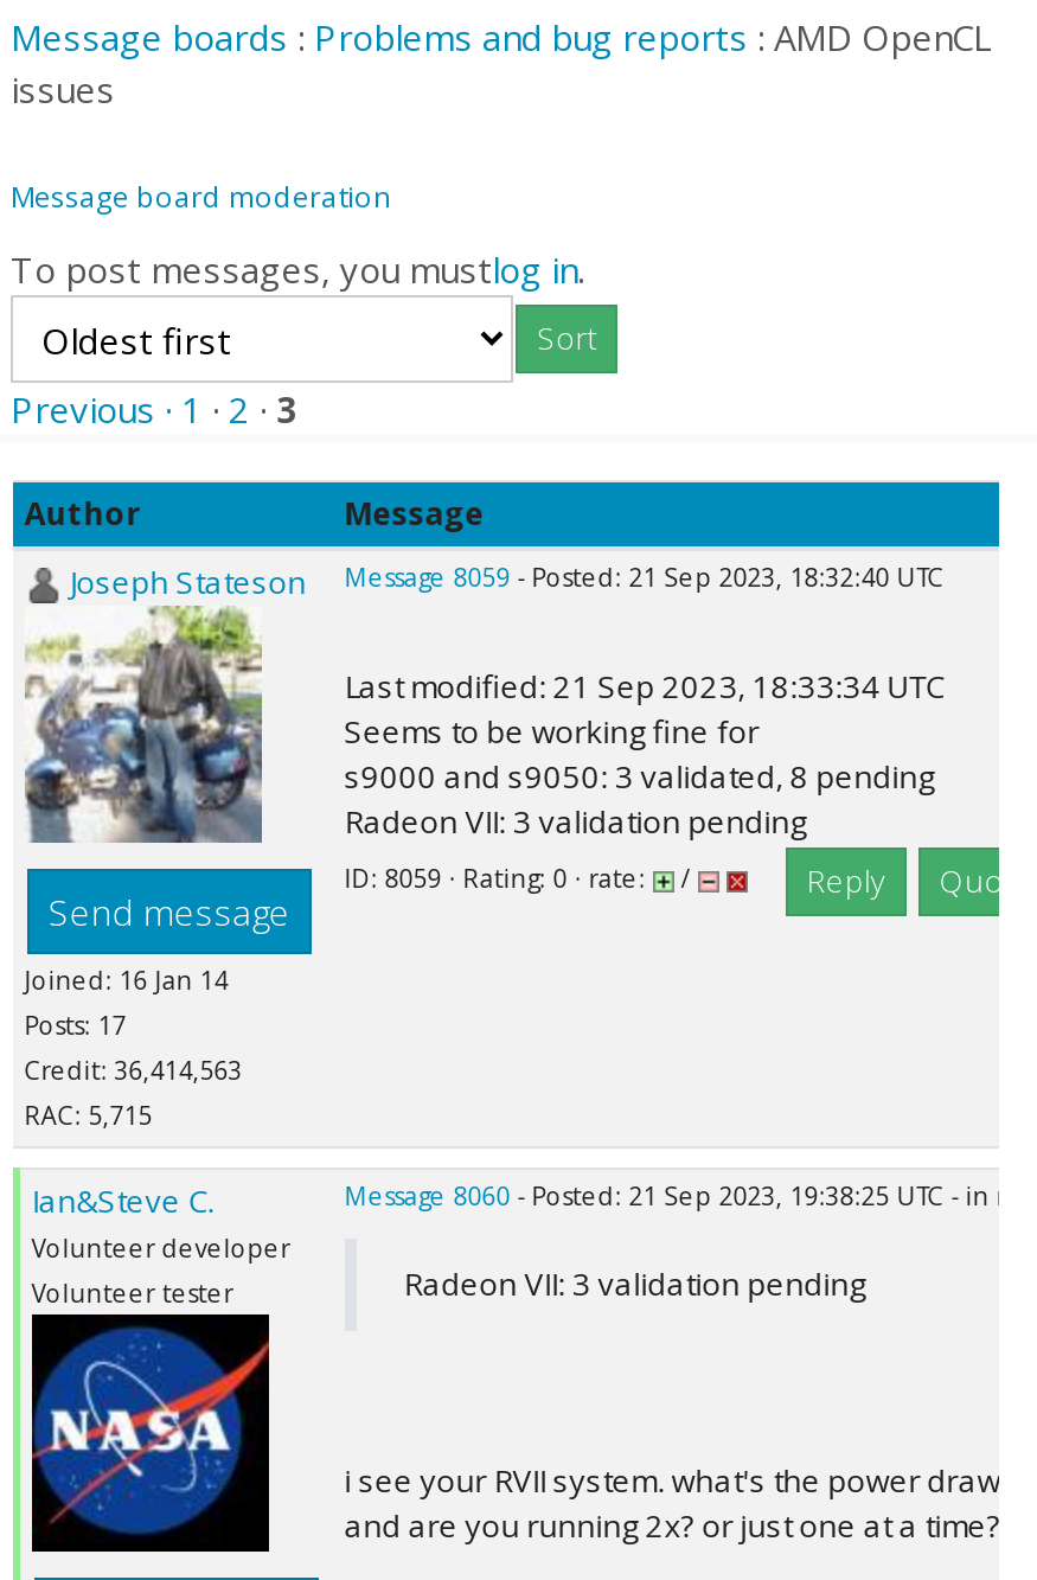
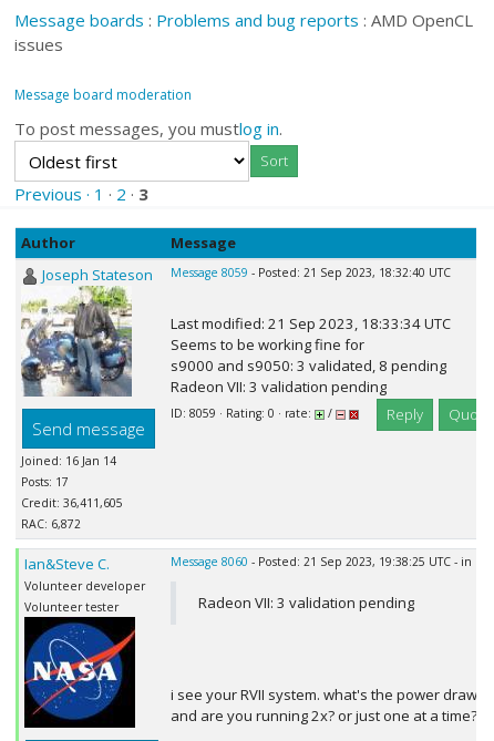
- Credit: 36,414,563
+ Credit: 36,411,605

- RAC: 5,715
+ RAC: 6,872
